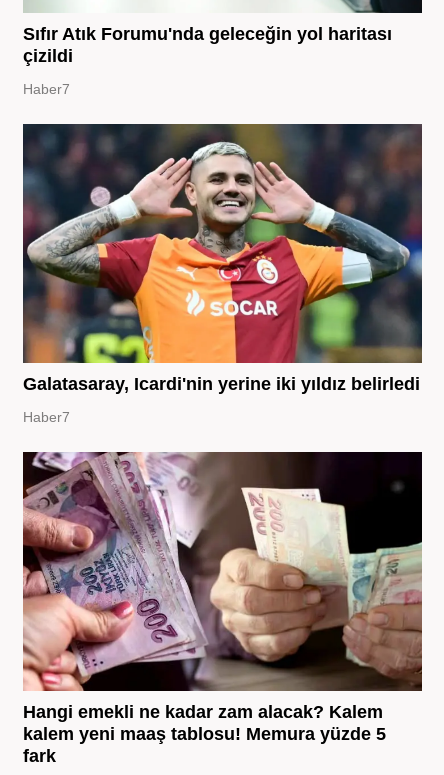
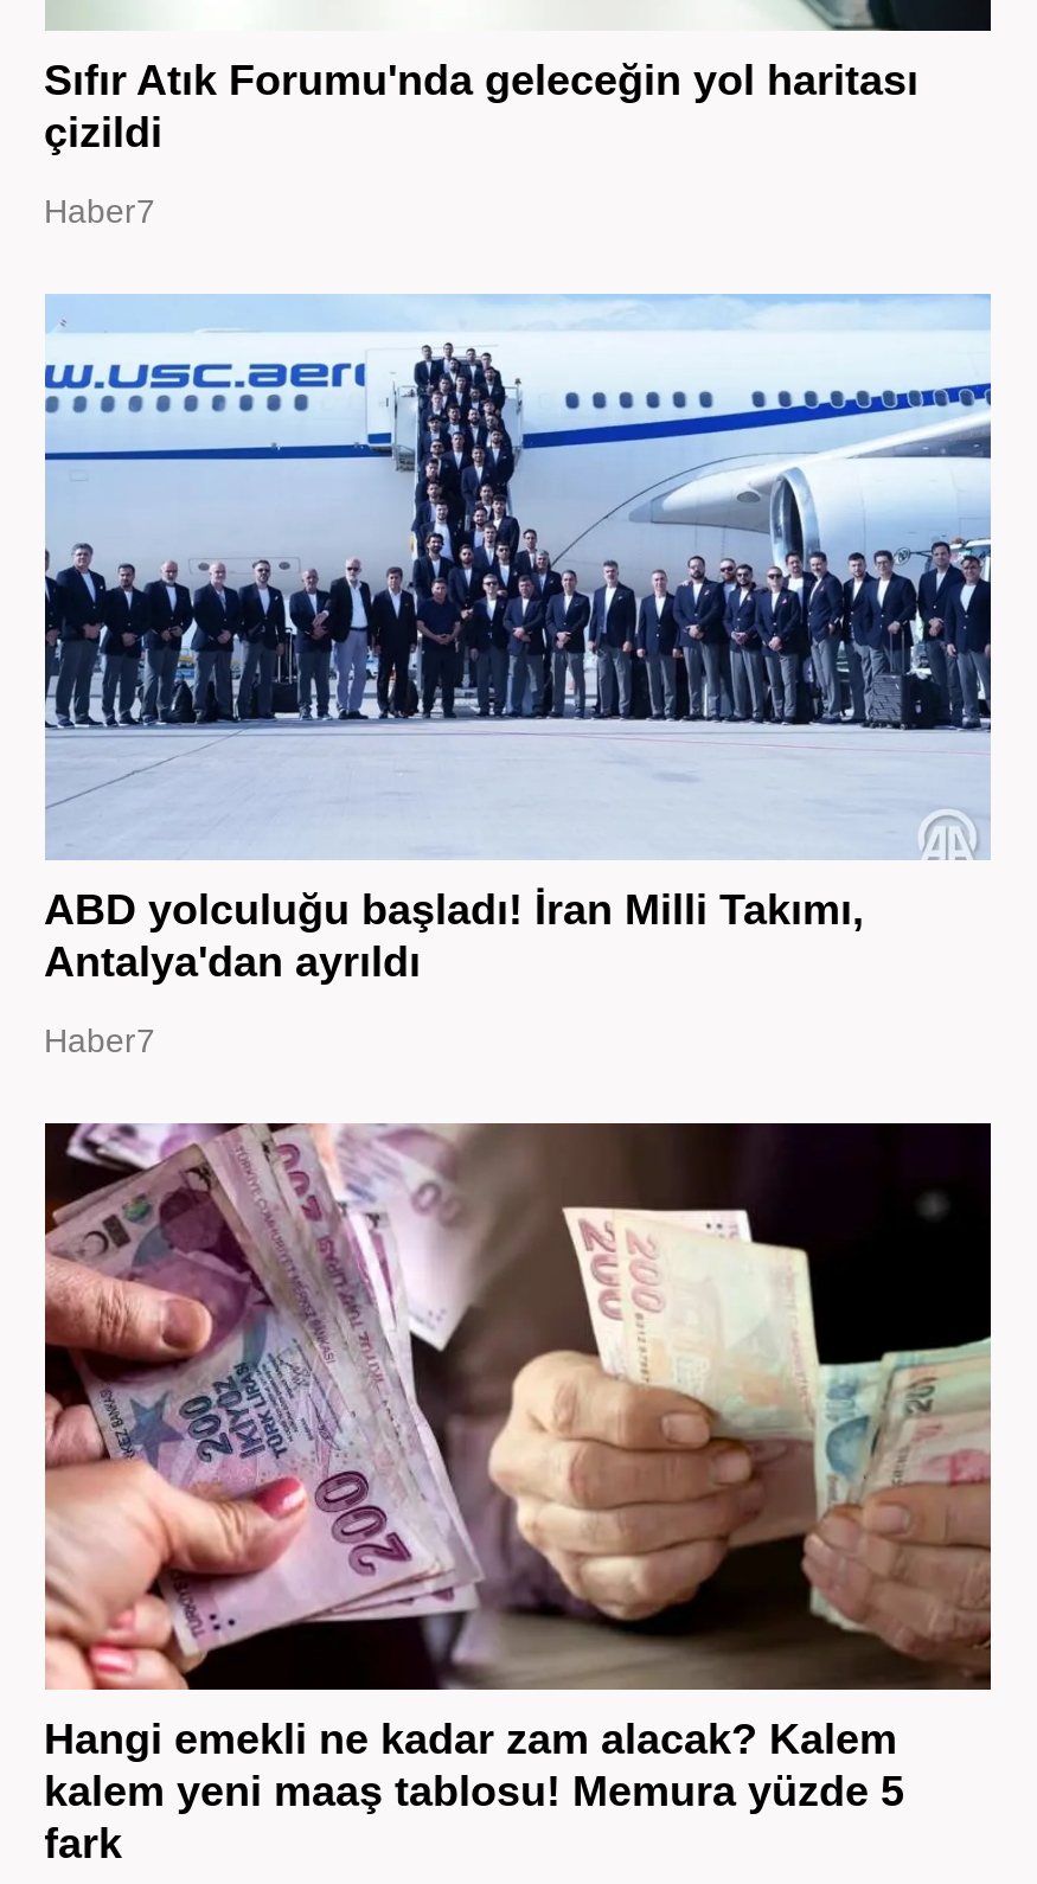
- [image]
- Galatasaray, Icardi'nin yerine iki yıldız belirledi
+ [image]
+ ABD yolculuğu başladı! İran Milli Takımı,
+ Antalya'dan ayrıldı
